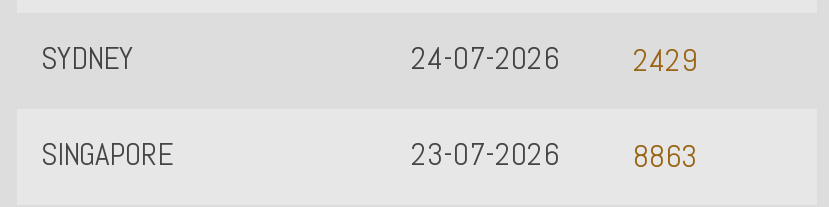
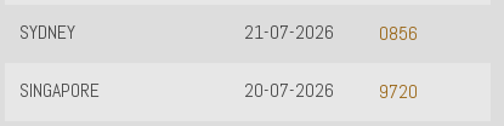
- 24-07-2026
+ 21-07-2026

- 2429
+ 0856

- 23-07-2026
+ 20-07-2026

- 8863
+ 9720
